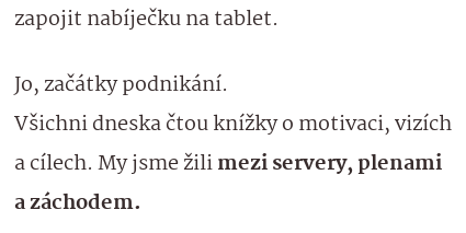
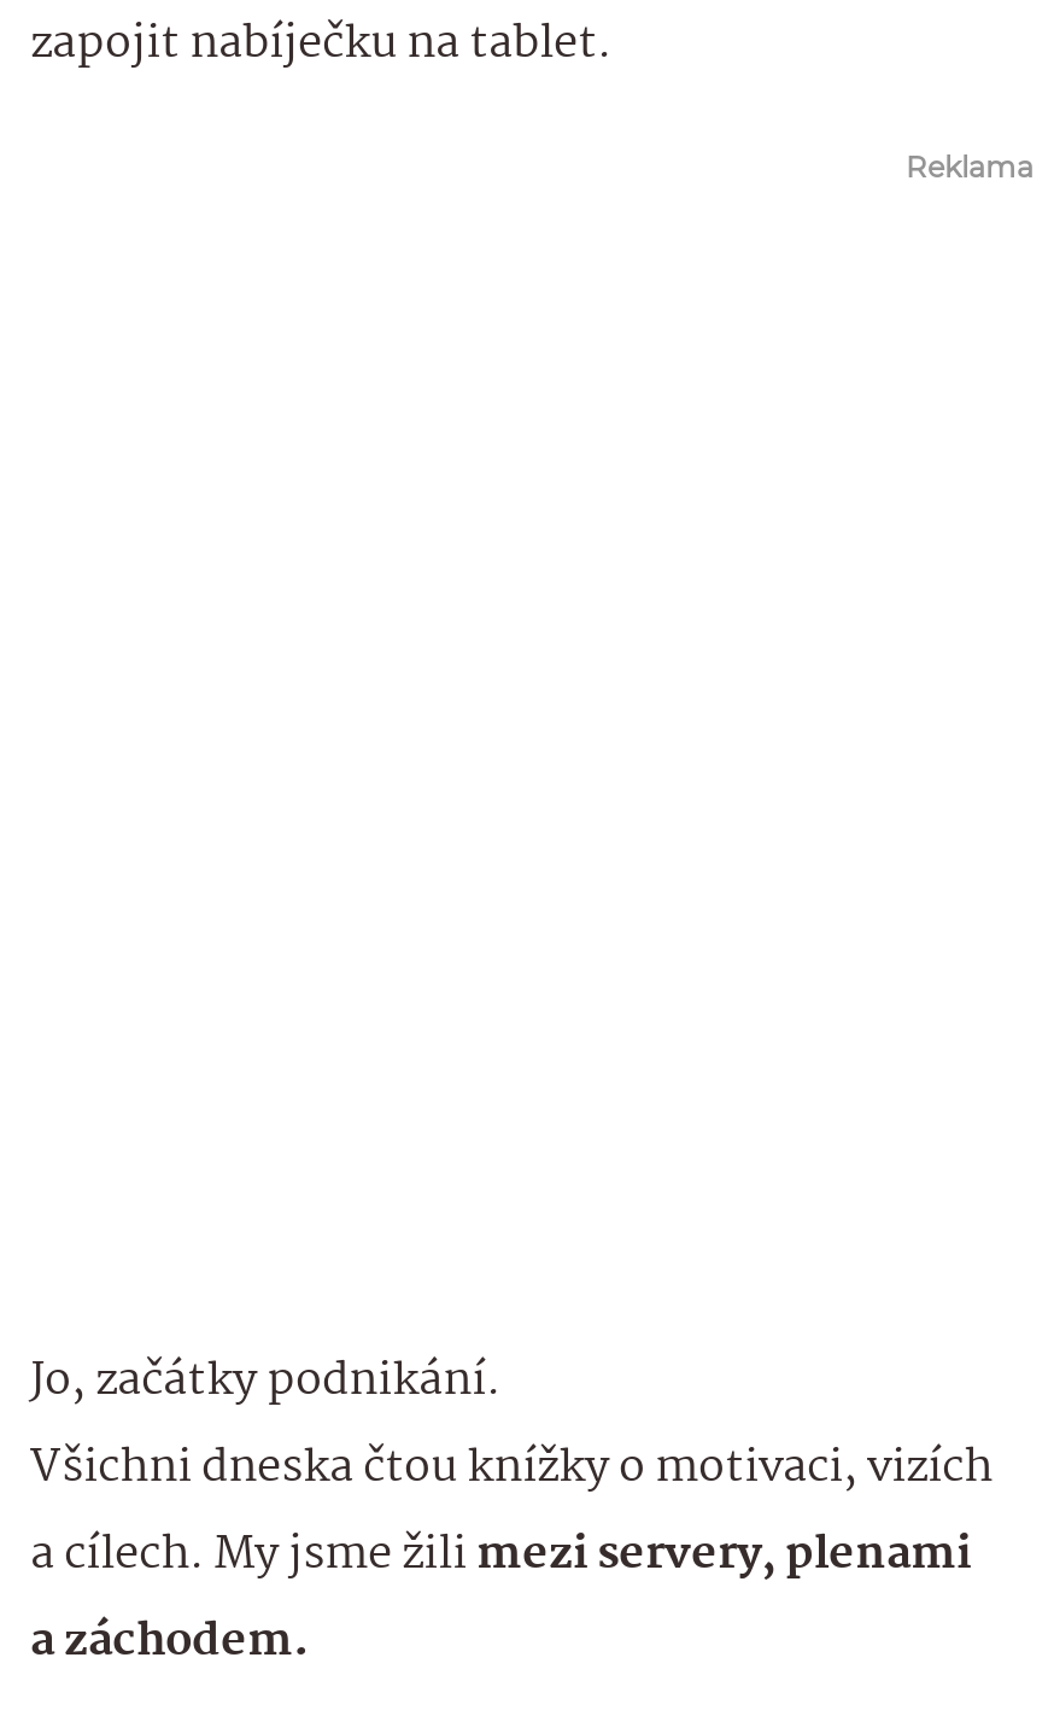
+ Reklama
